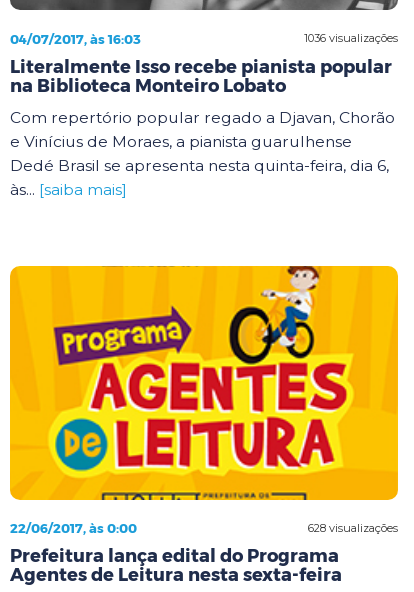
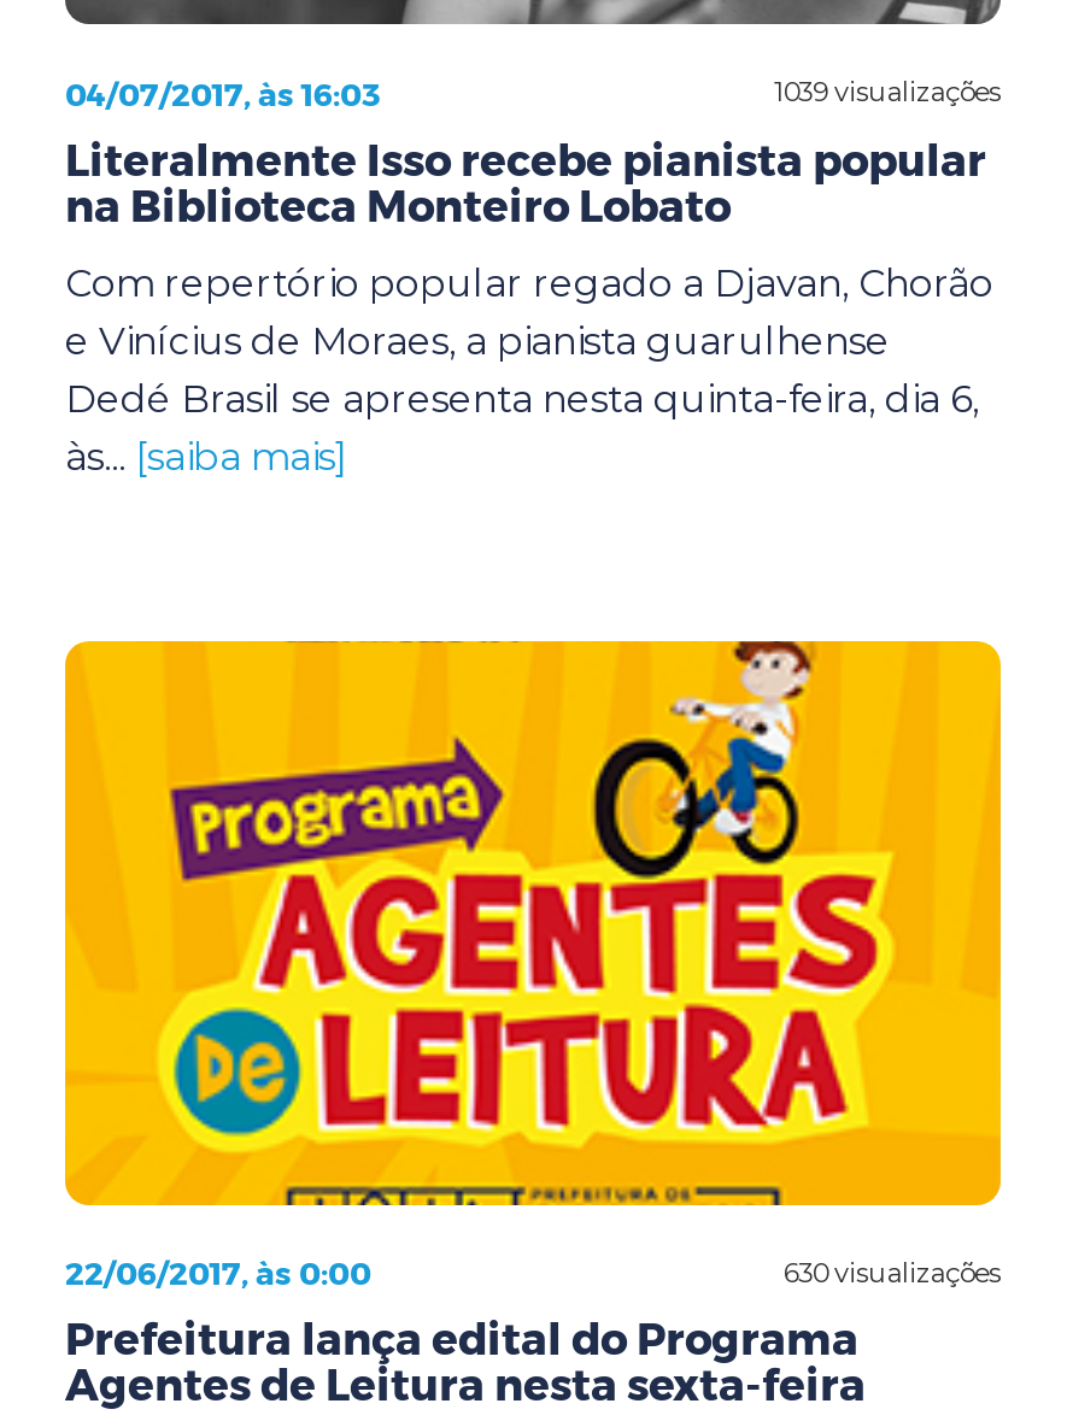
- 1036 visualizações
+ 1039 visualizações

- 628 visualizações
+ 630 visualizações
